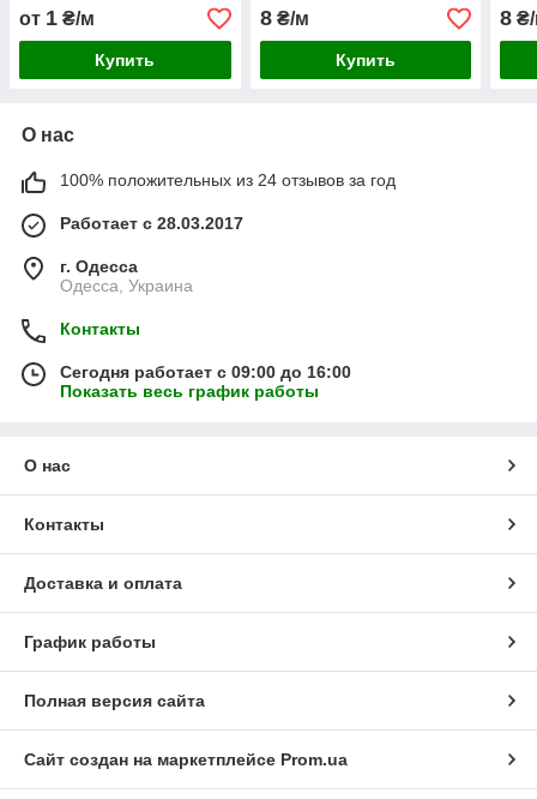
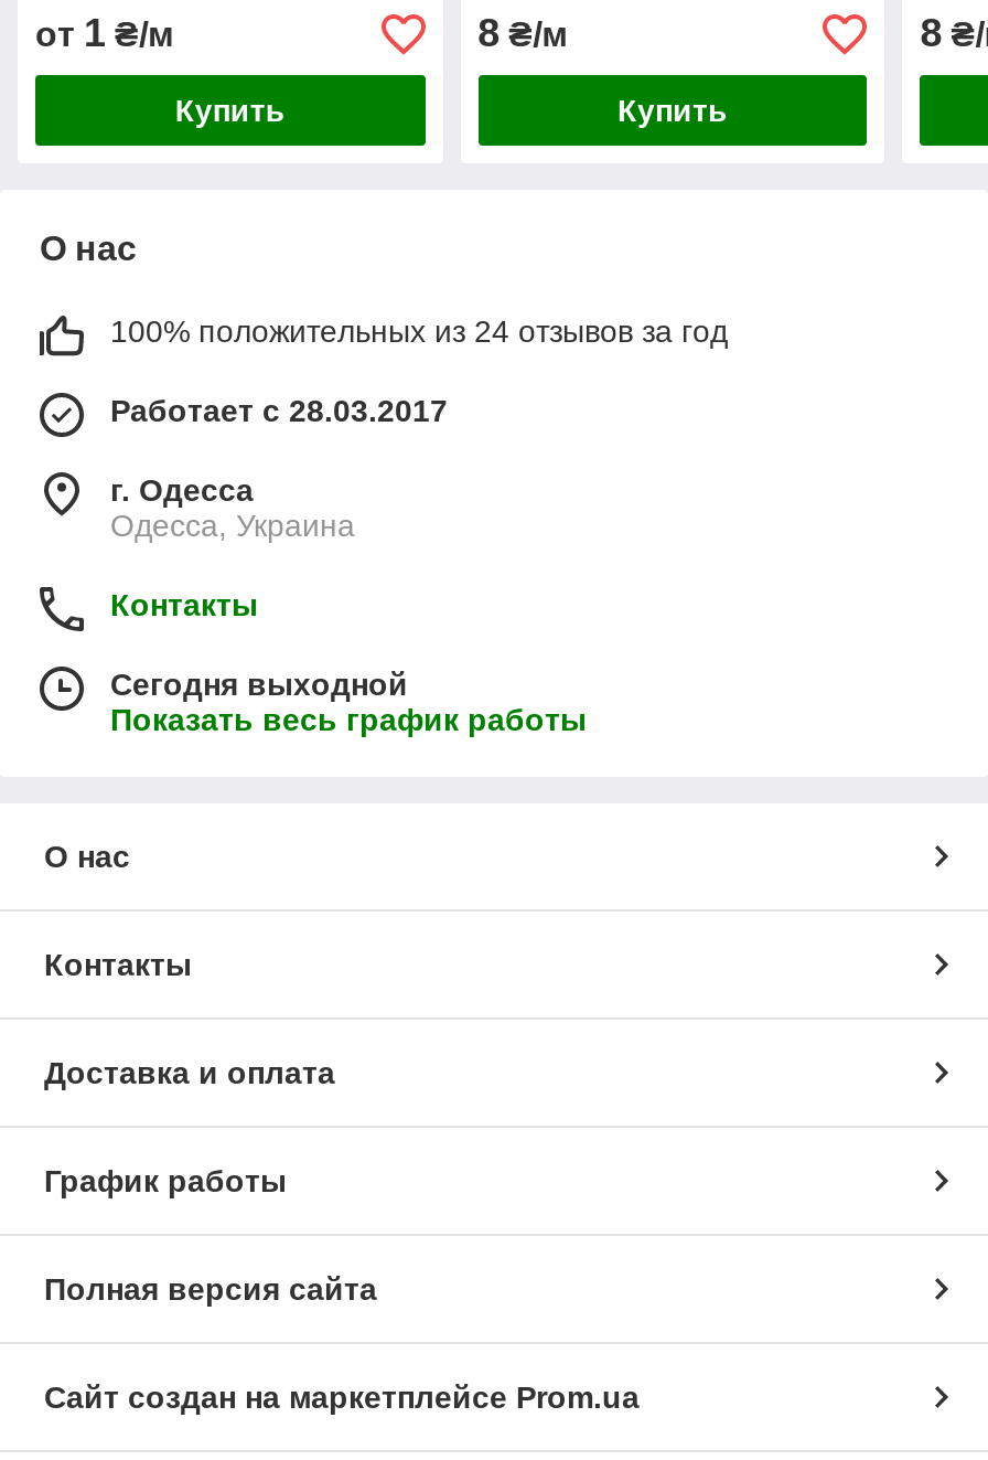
- Сегодня работает с 09:00 до 16:00
+ Сегодня выходной
